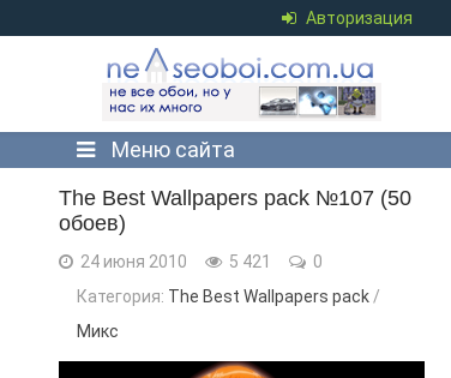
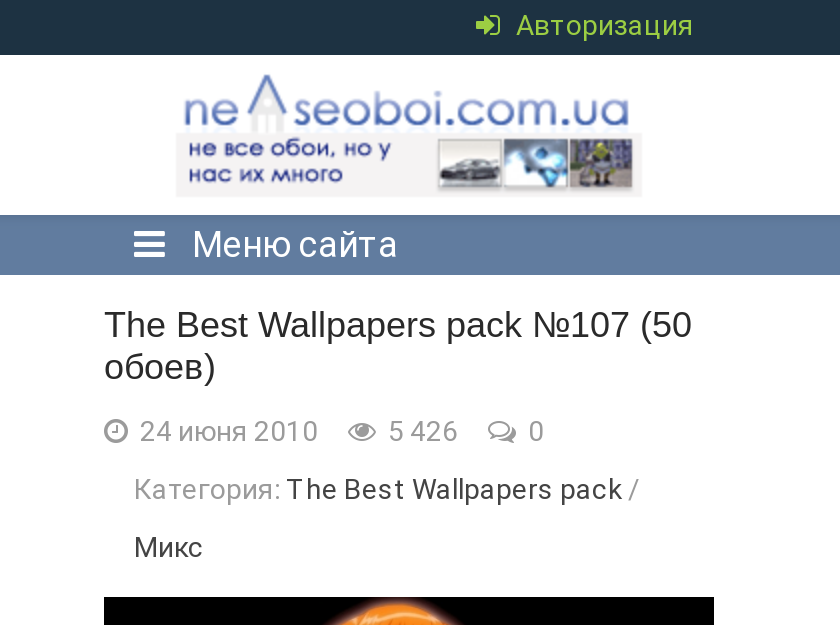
- 24 июня 2010 5 421 0
+ 24 июня 2010 5 426 0
